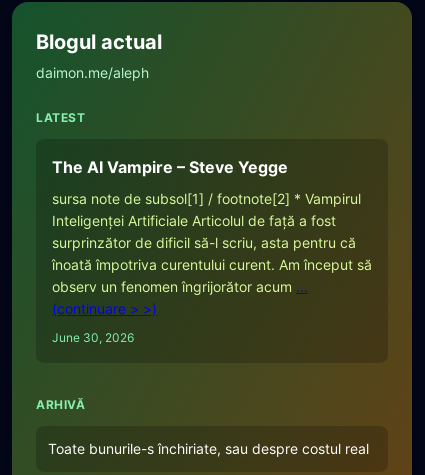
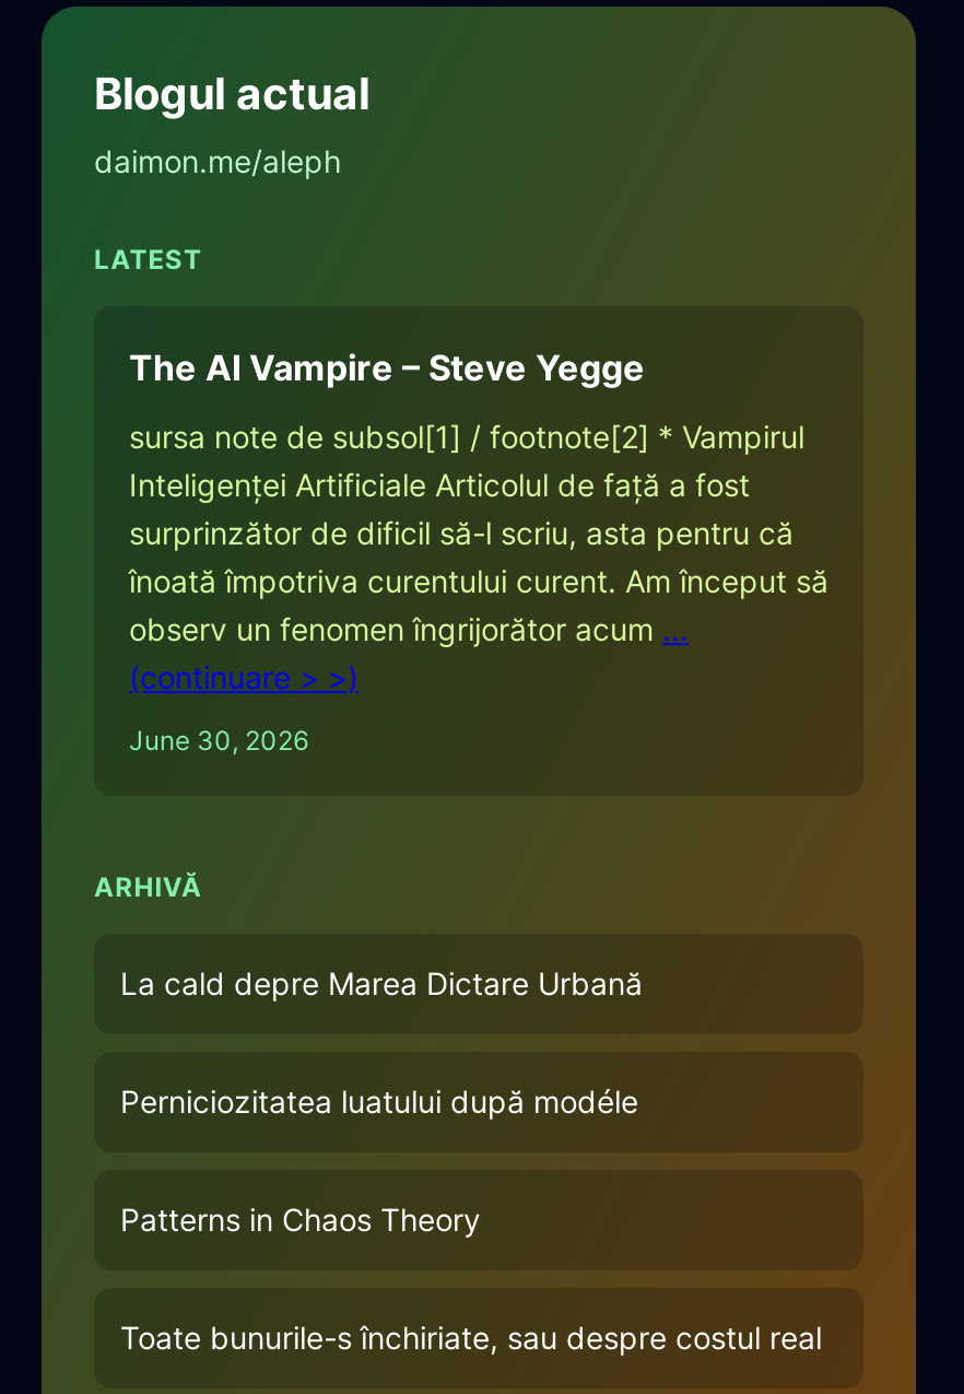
+ La cald depre Marea Dictare Urbană
+ Perniciozitatea luatului după modéle
+ Patterns in Chaos Theory
